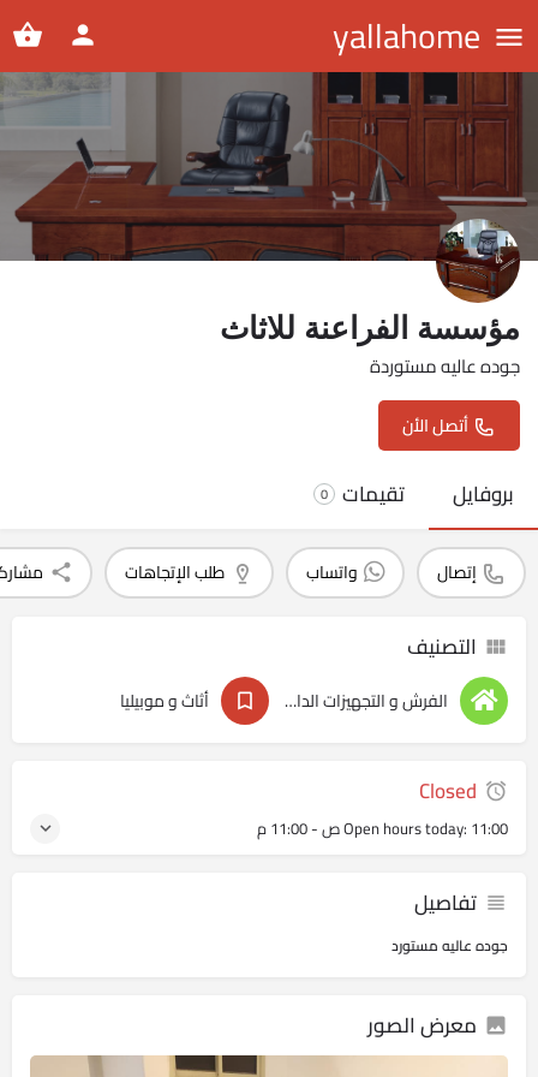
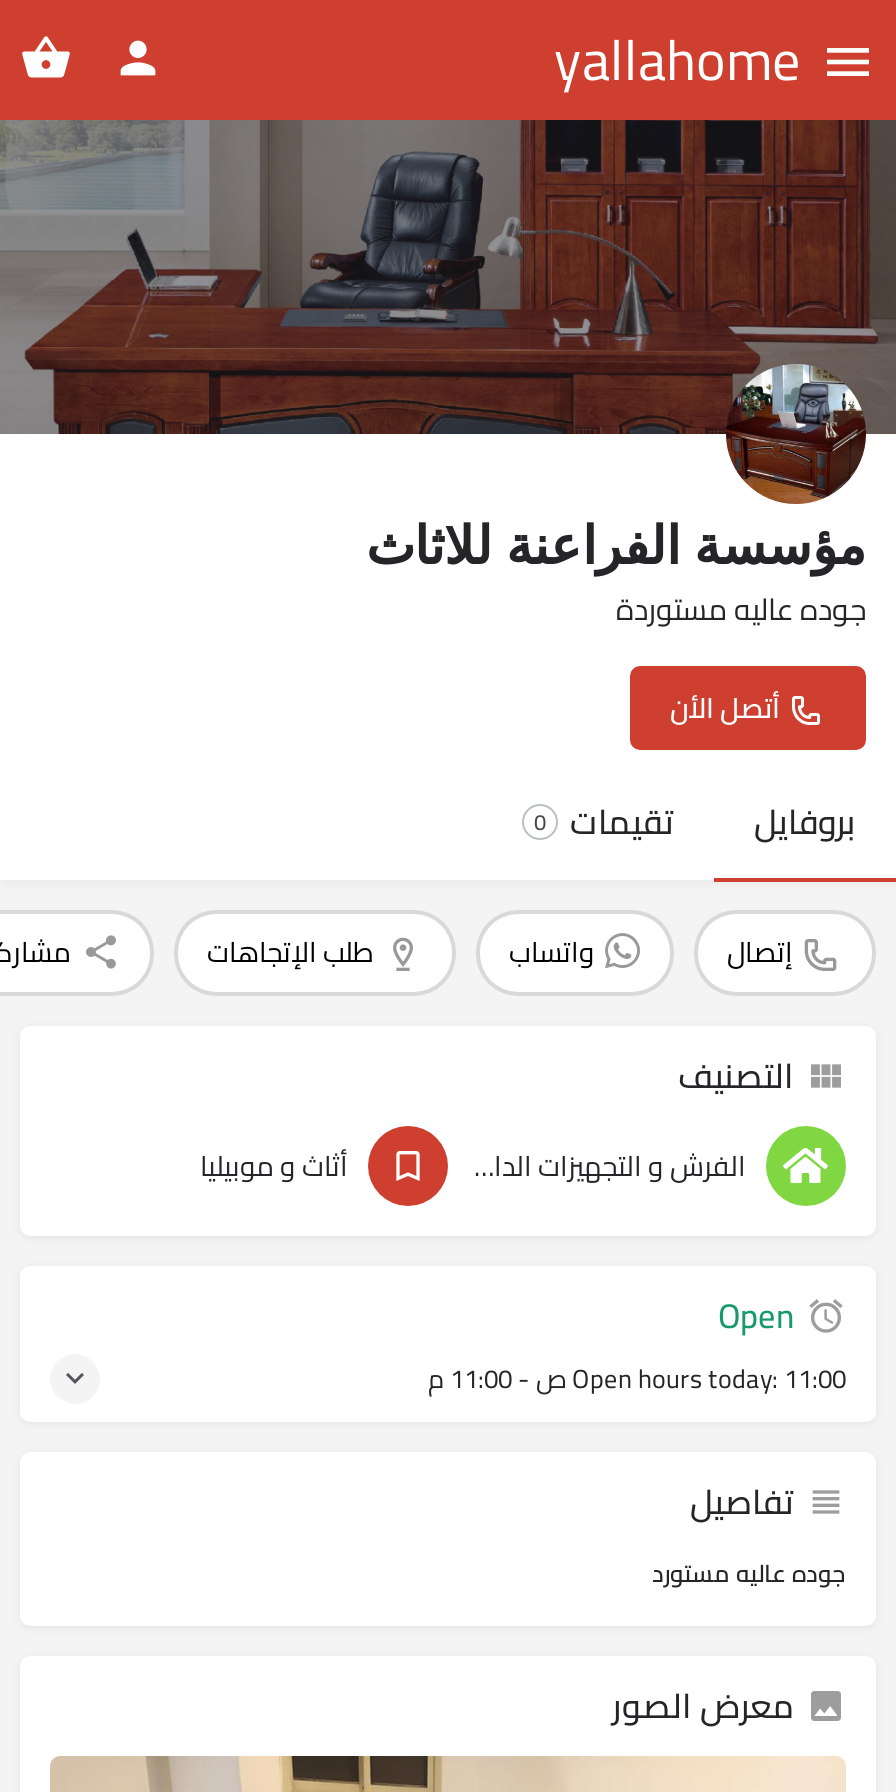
- Closed
+ Open
